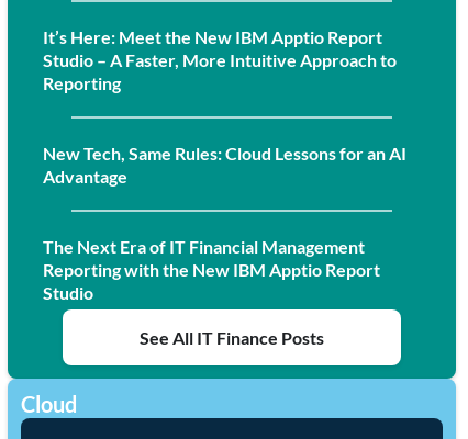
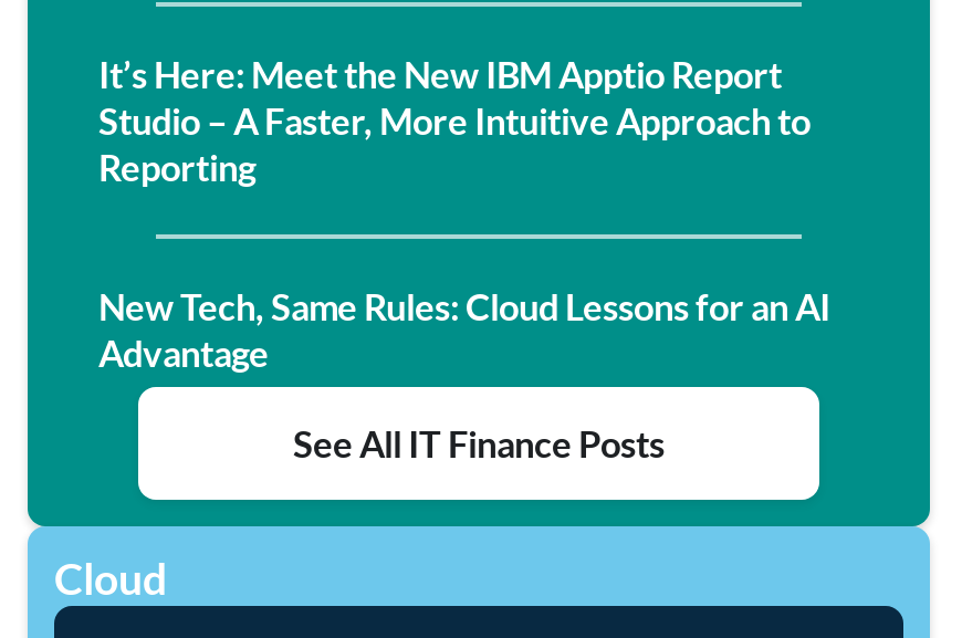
- The Next Era of IT Financial Management
- Reporting with the New IBM Apptio Report
- Studio
